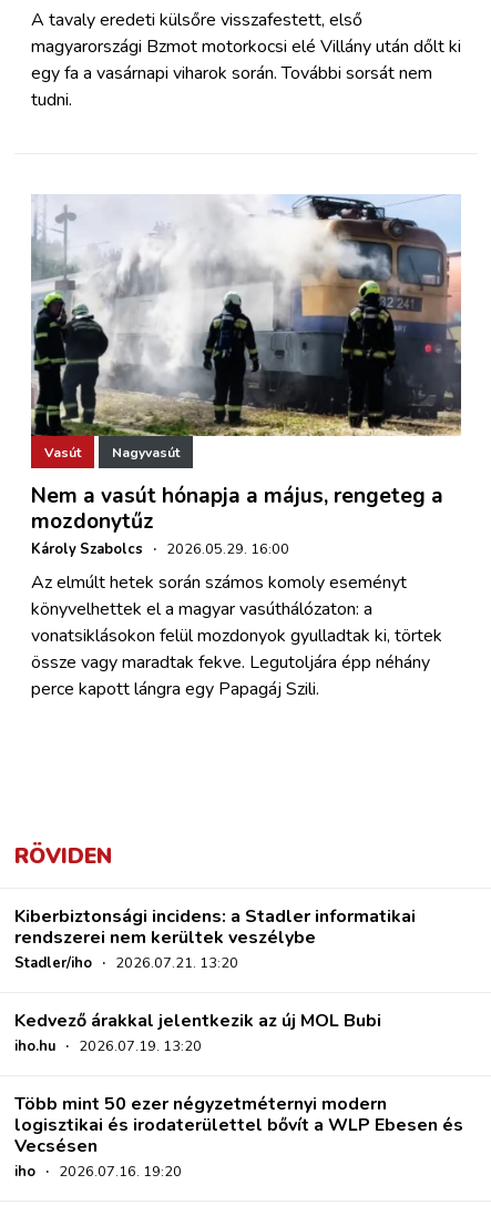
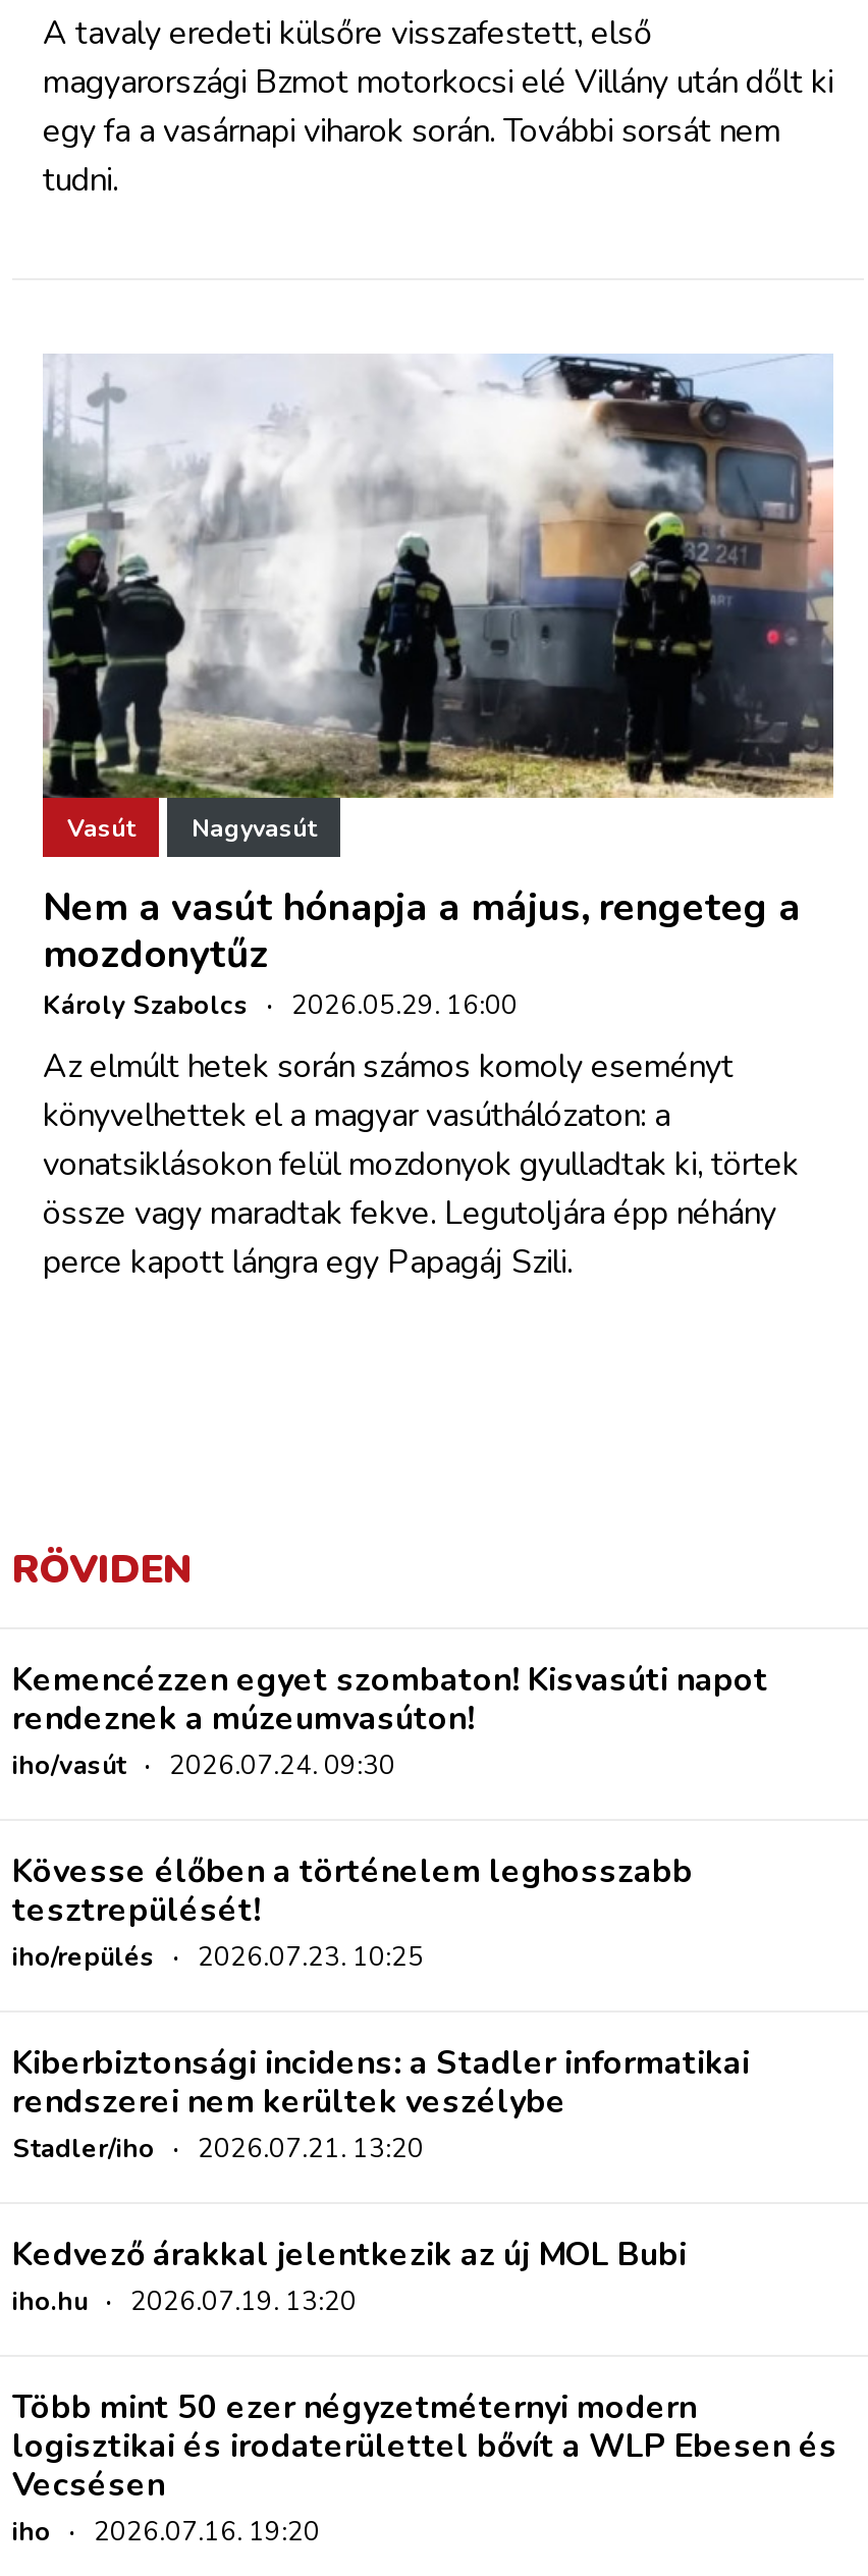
+ Kemencézzen egyet szombaton! Kisvasúti napot
+ rendeznek a múzeumvasúton!
+ iho/vasút · 2026.07.24. 09:30
+ Kövesse élőben a történelem leghosszabb
+ tesztrepülését!
+ iho/repülés · 2026.07.23. 10:25
